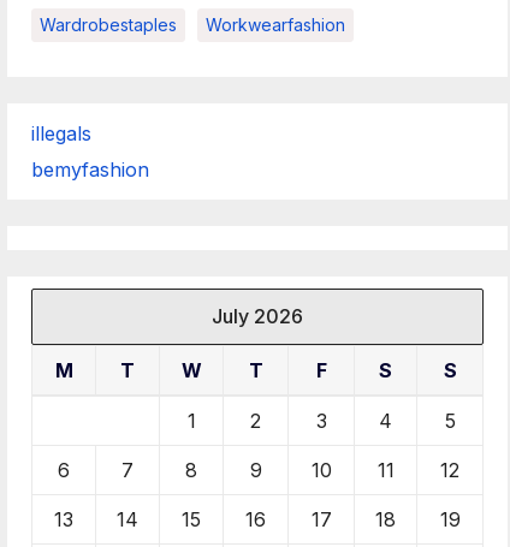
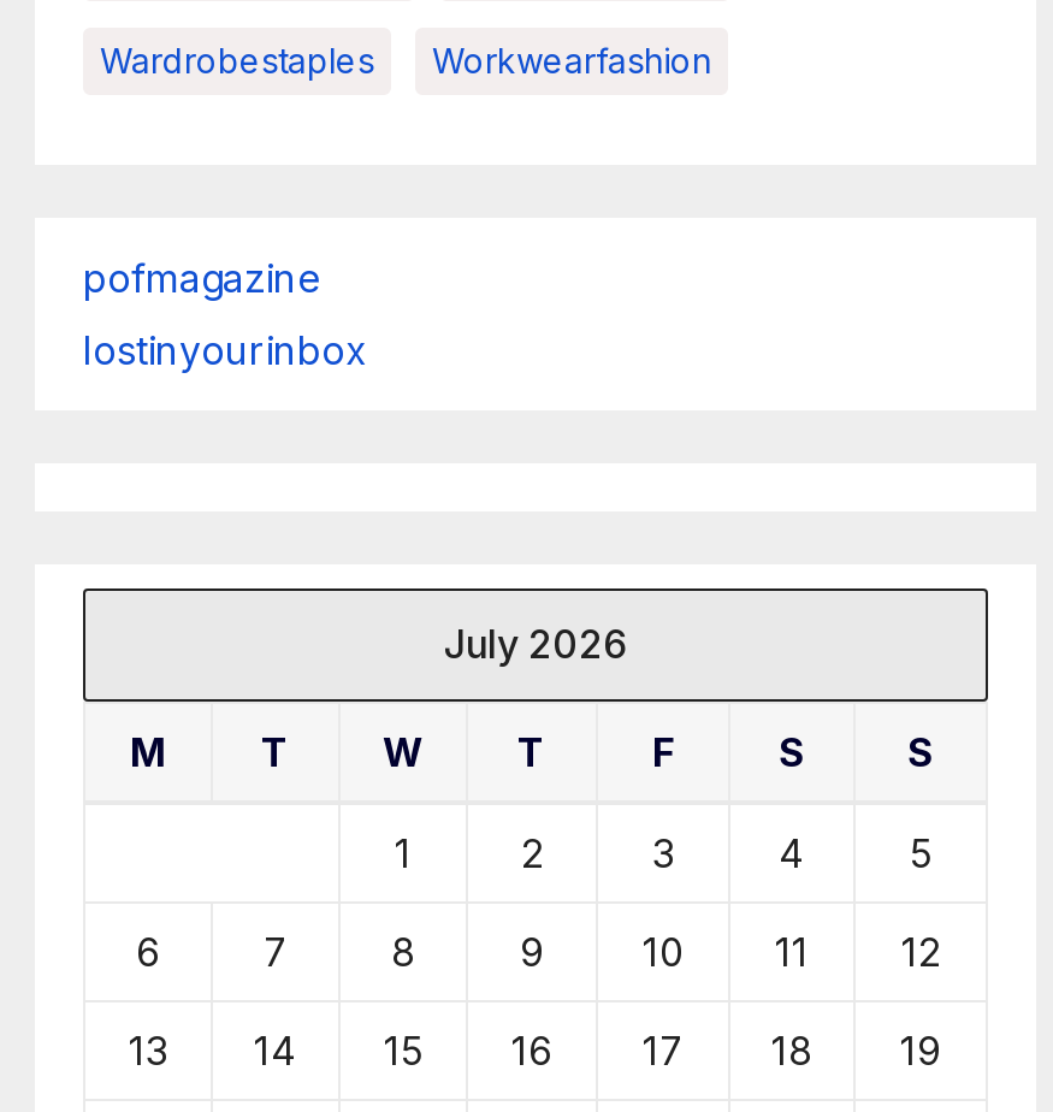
- illegals
+ pofmagazine

- bemyfashion
+ lostinyourinbox
